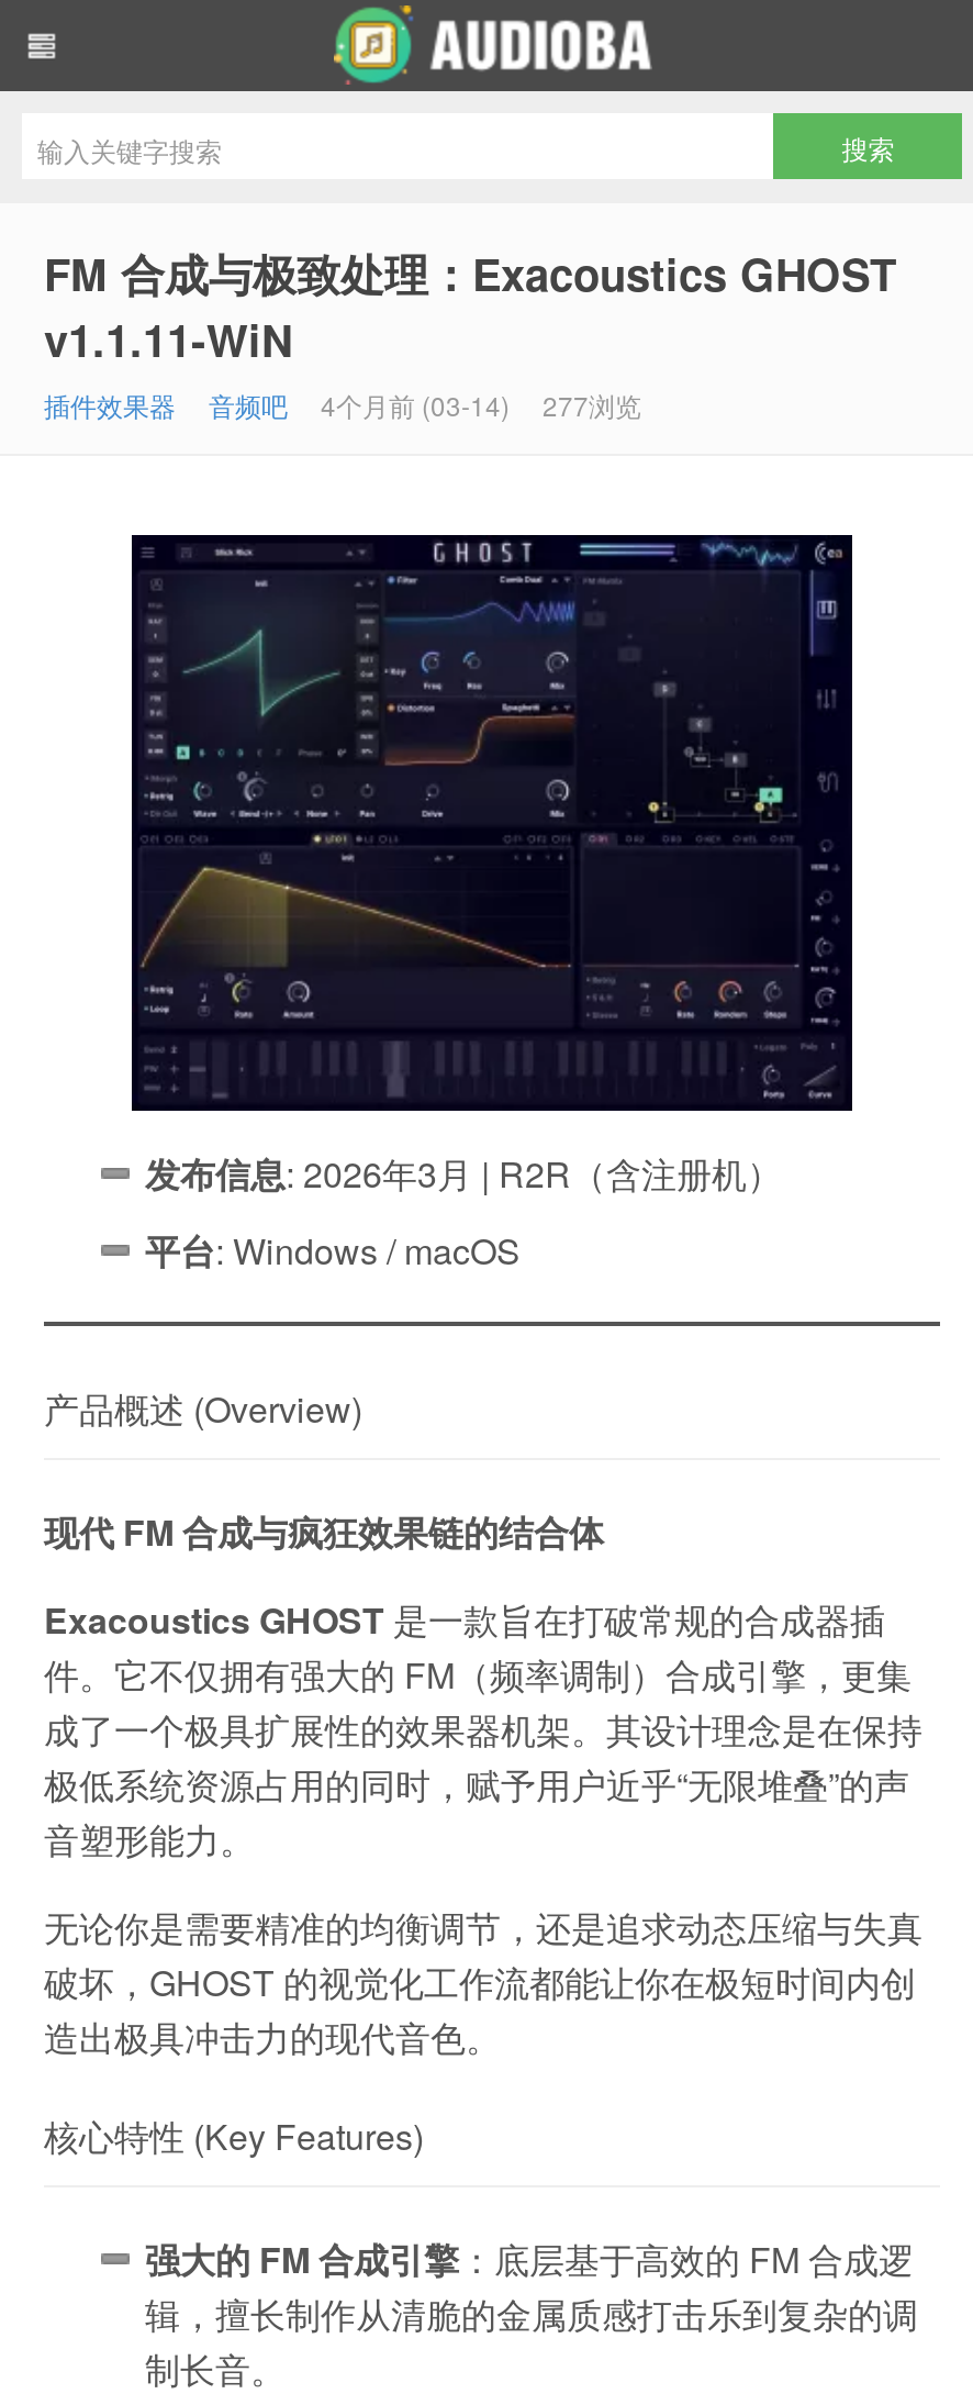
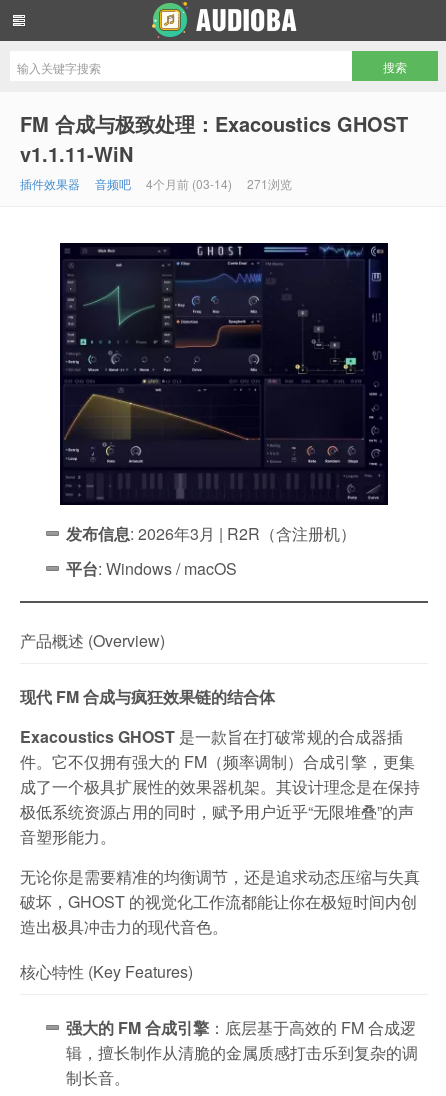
- 插件效果器 音频吧 4个月前 (03-14) 277浏览
+ 插件效果器 音频吧 4个月前 (03-14) 271浏览
